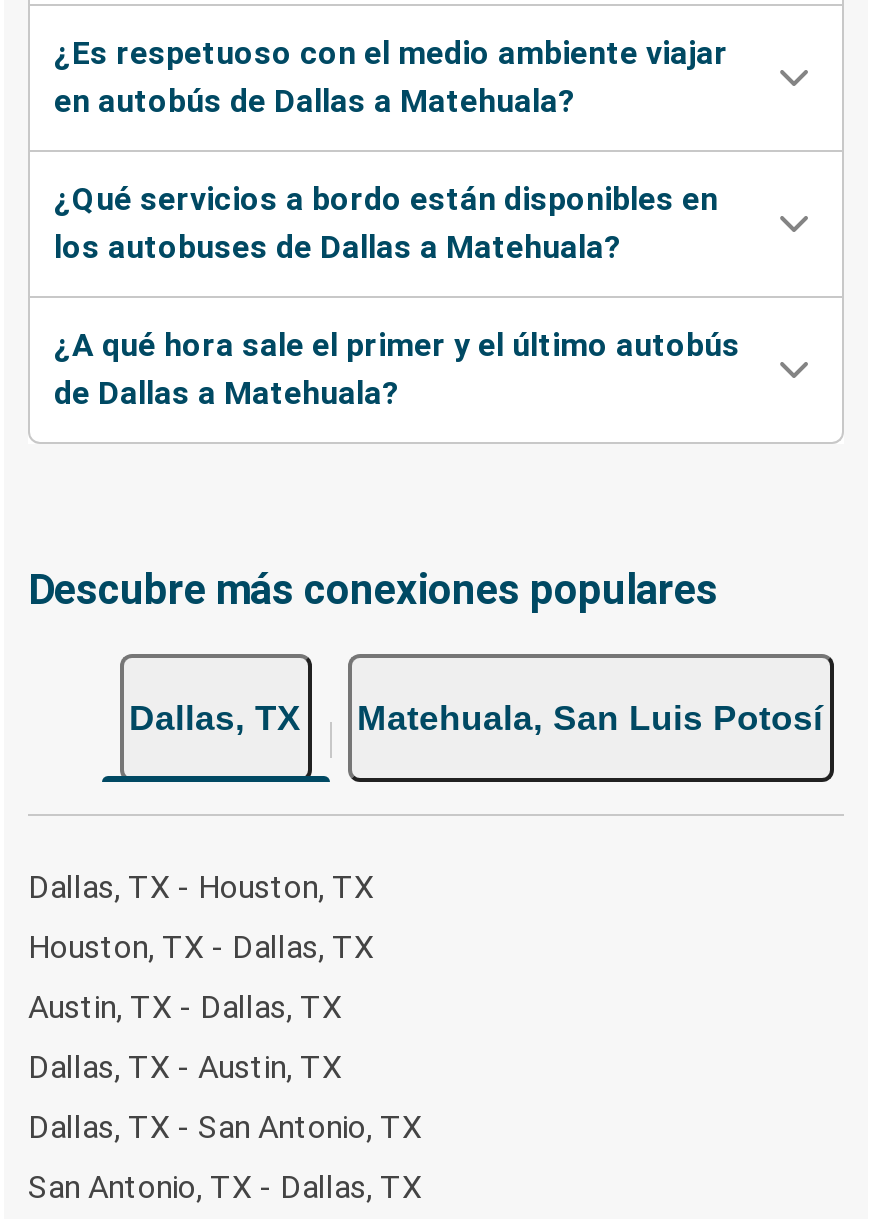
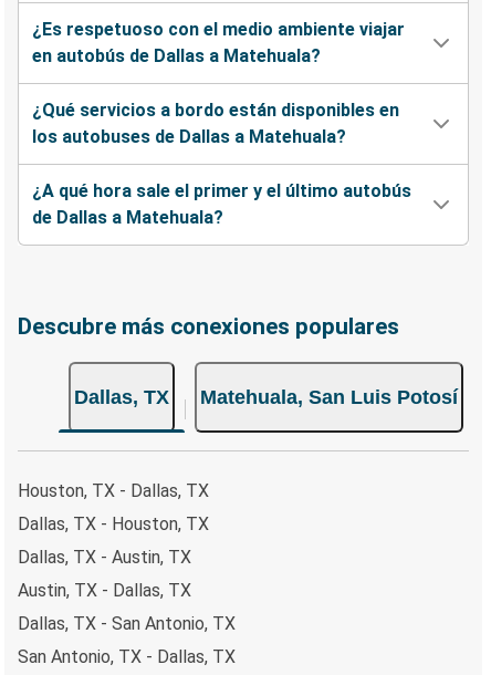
moved down: Dallas, TX - Houston, TX

moved up: Houston, TX - Dallas, TX

moved down: Austin, TX - Dallas, TX

moved up: Dallas, TX - Austin, TX
